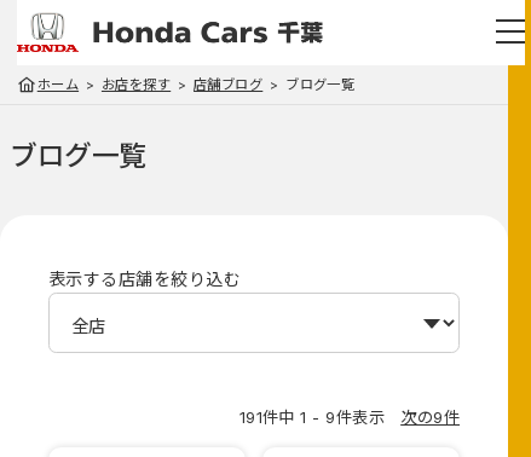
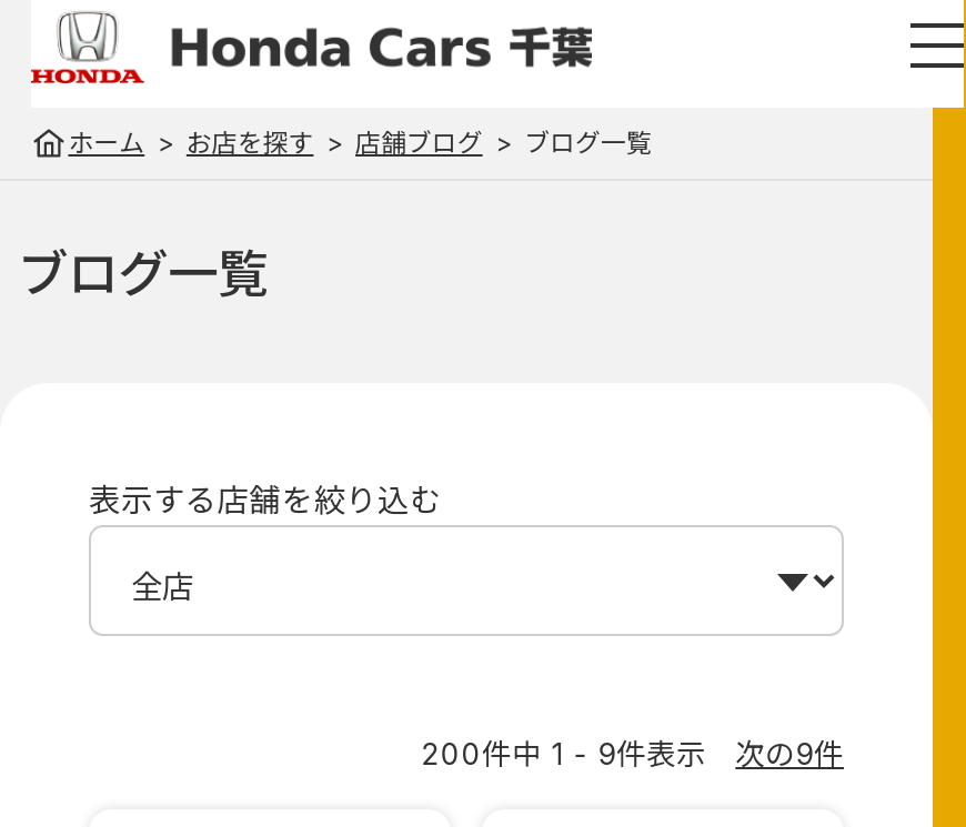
- 191件中 1 - 9件表示 次の9件
+ 200件中 1 - 9件表示 次の9件
